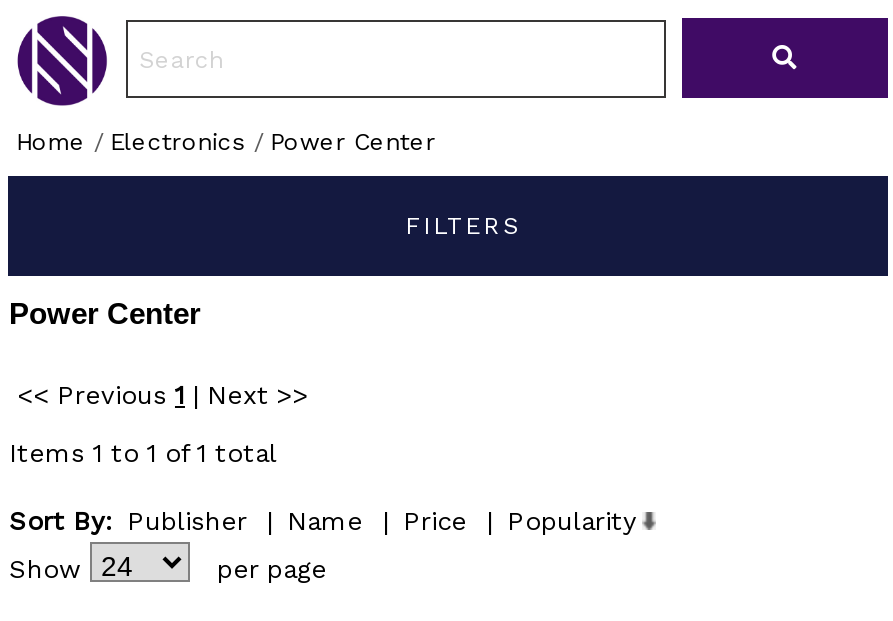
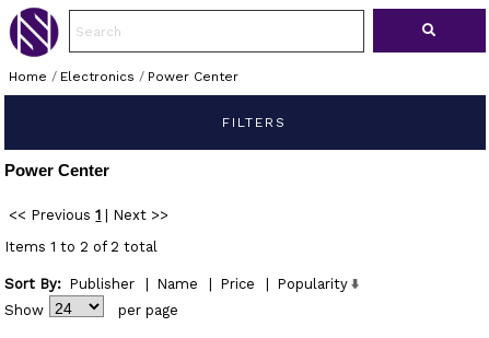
- Items 1 to 1 of 1 total
+ Items 1 to 2 of 2 total
